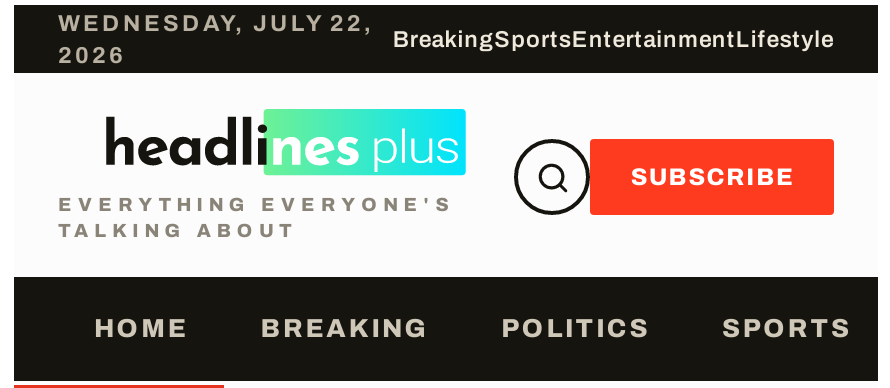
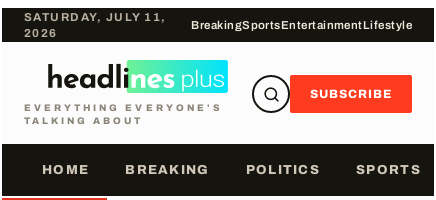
- WEDNESDAY, JULY 22,
+ SATURDAY, JULY 11,
